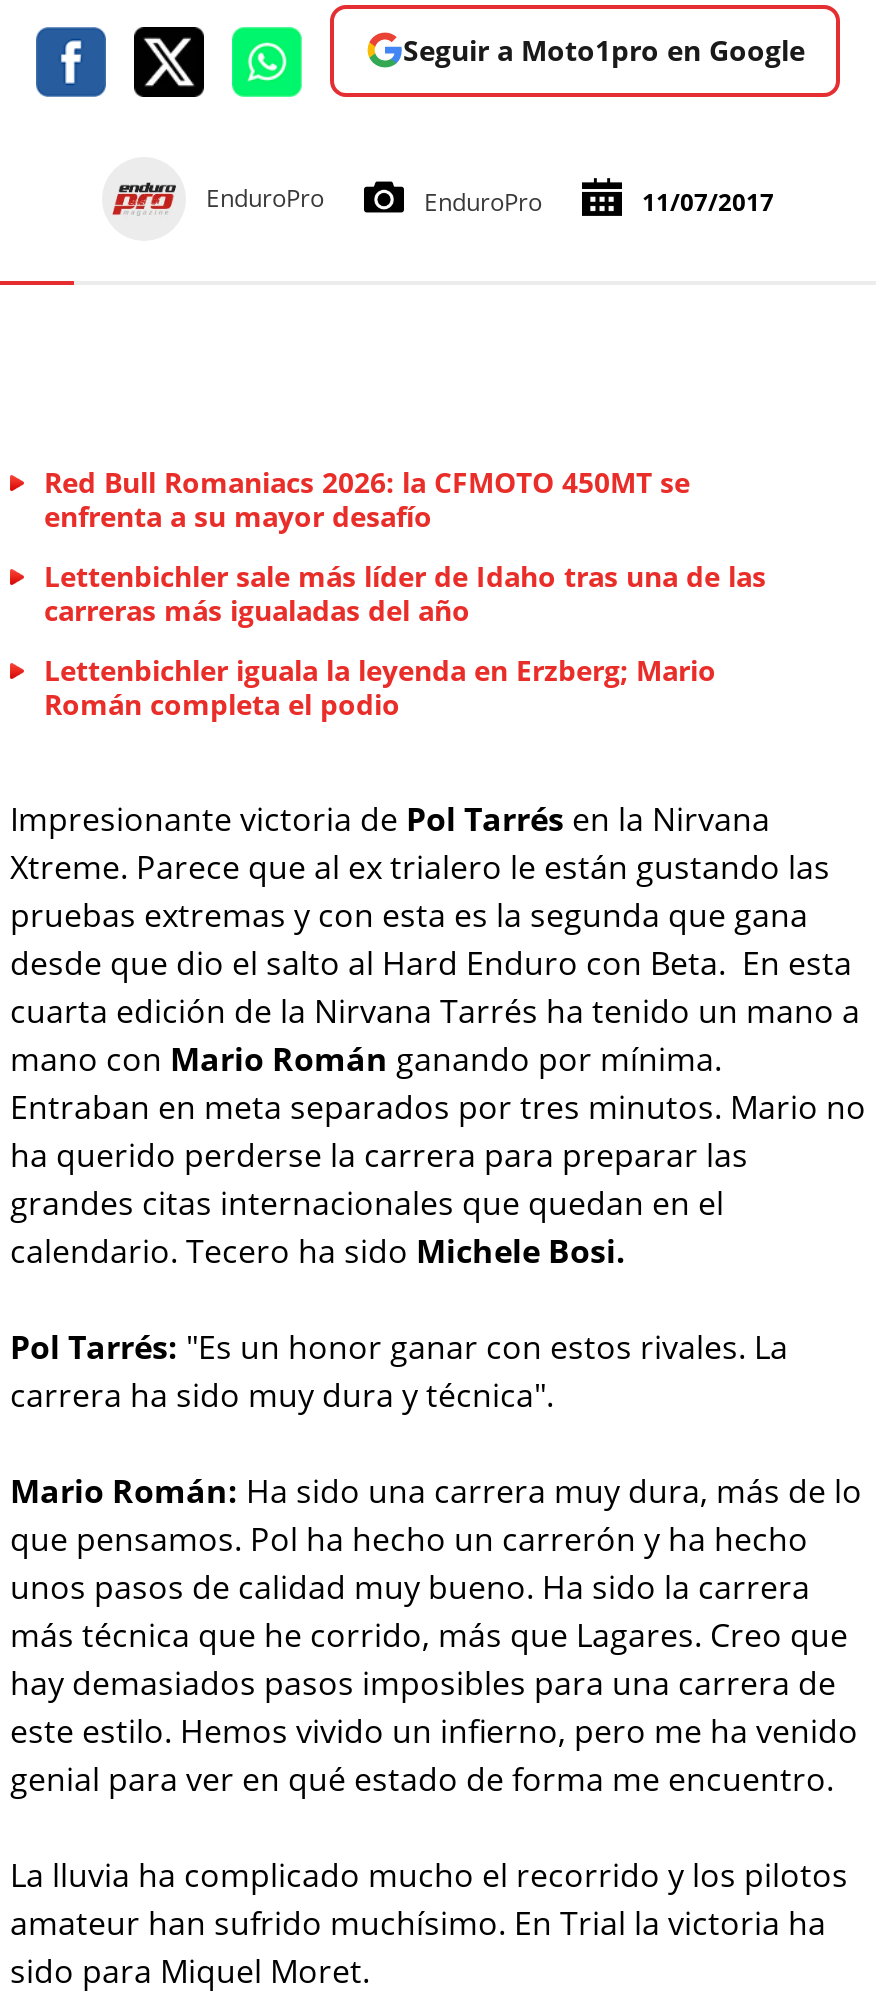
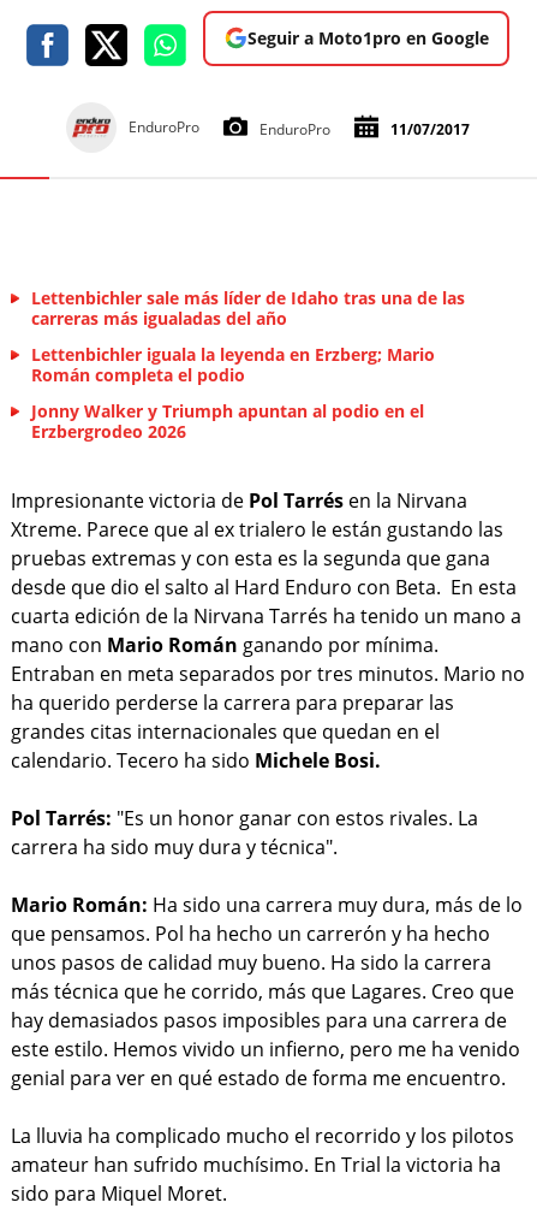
- Red Bull Romaniacs 2026: la CFMOTO 450MT se
- enfrenta a su mayor desafío

moved up: Lettenbichler sale más líder de Idaho tras una de las | carreras más igualadas del año | Lettenbichler iguala la leyenda en Erzberg; Mario | Román completa el podio

+ Jonny Walker y Triumph apuntan al podio en el
+ Erzbergrodeo 2026
